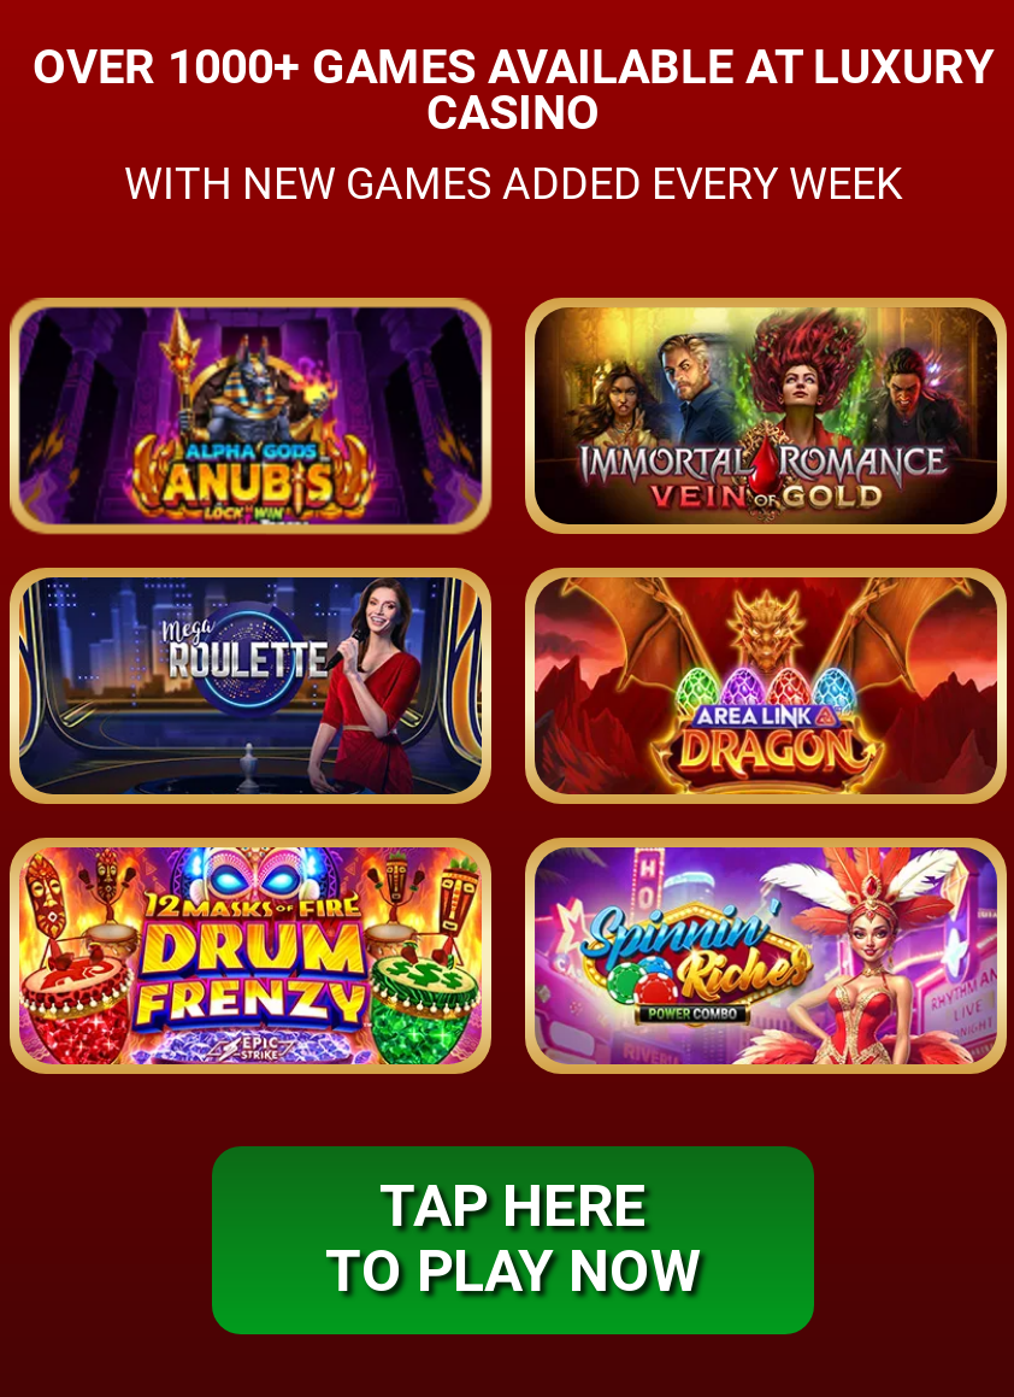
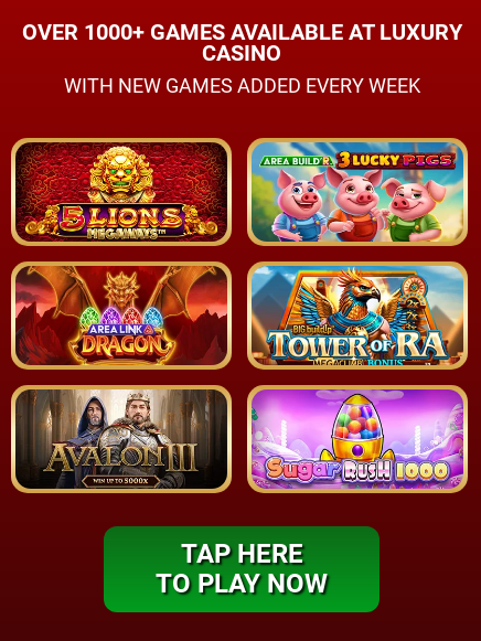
- [image]
+ [image]

- [image]
+ [image]

- [image]
+ [image]

- [image]
+ [image]

- [image]
+ [image]

- [image]
+ [image]
